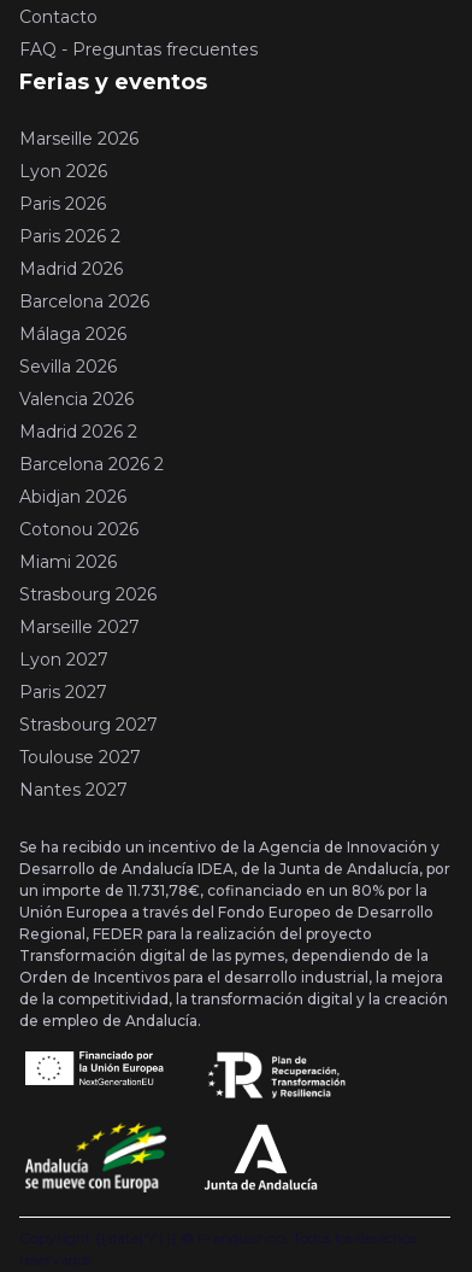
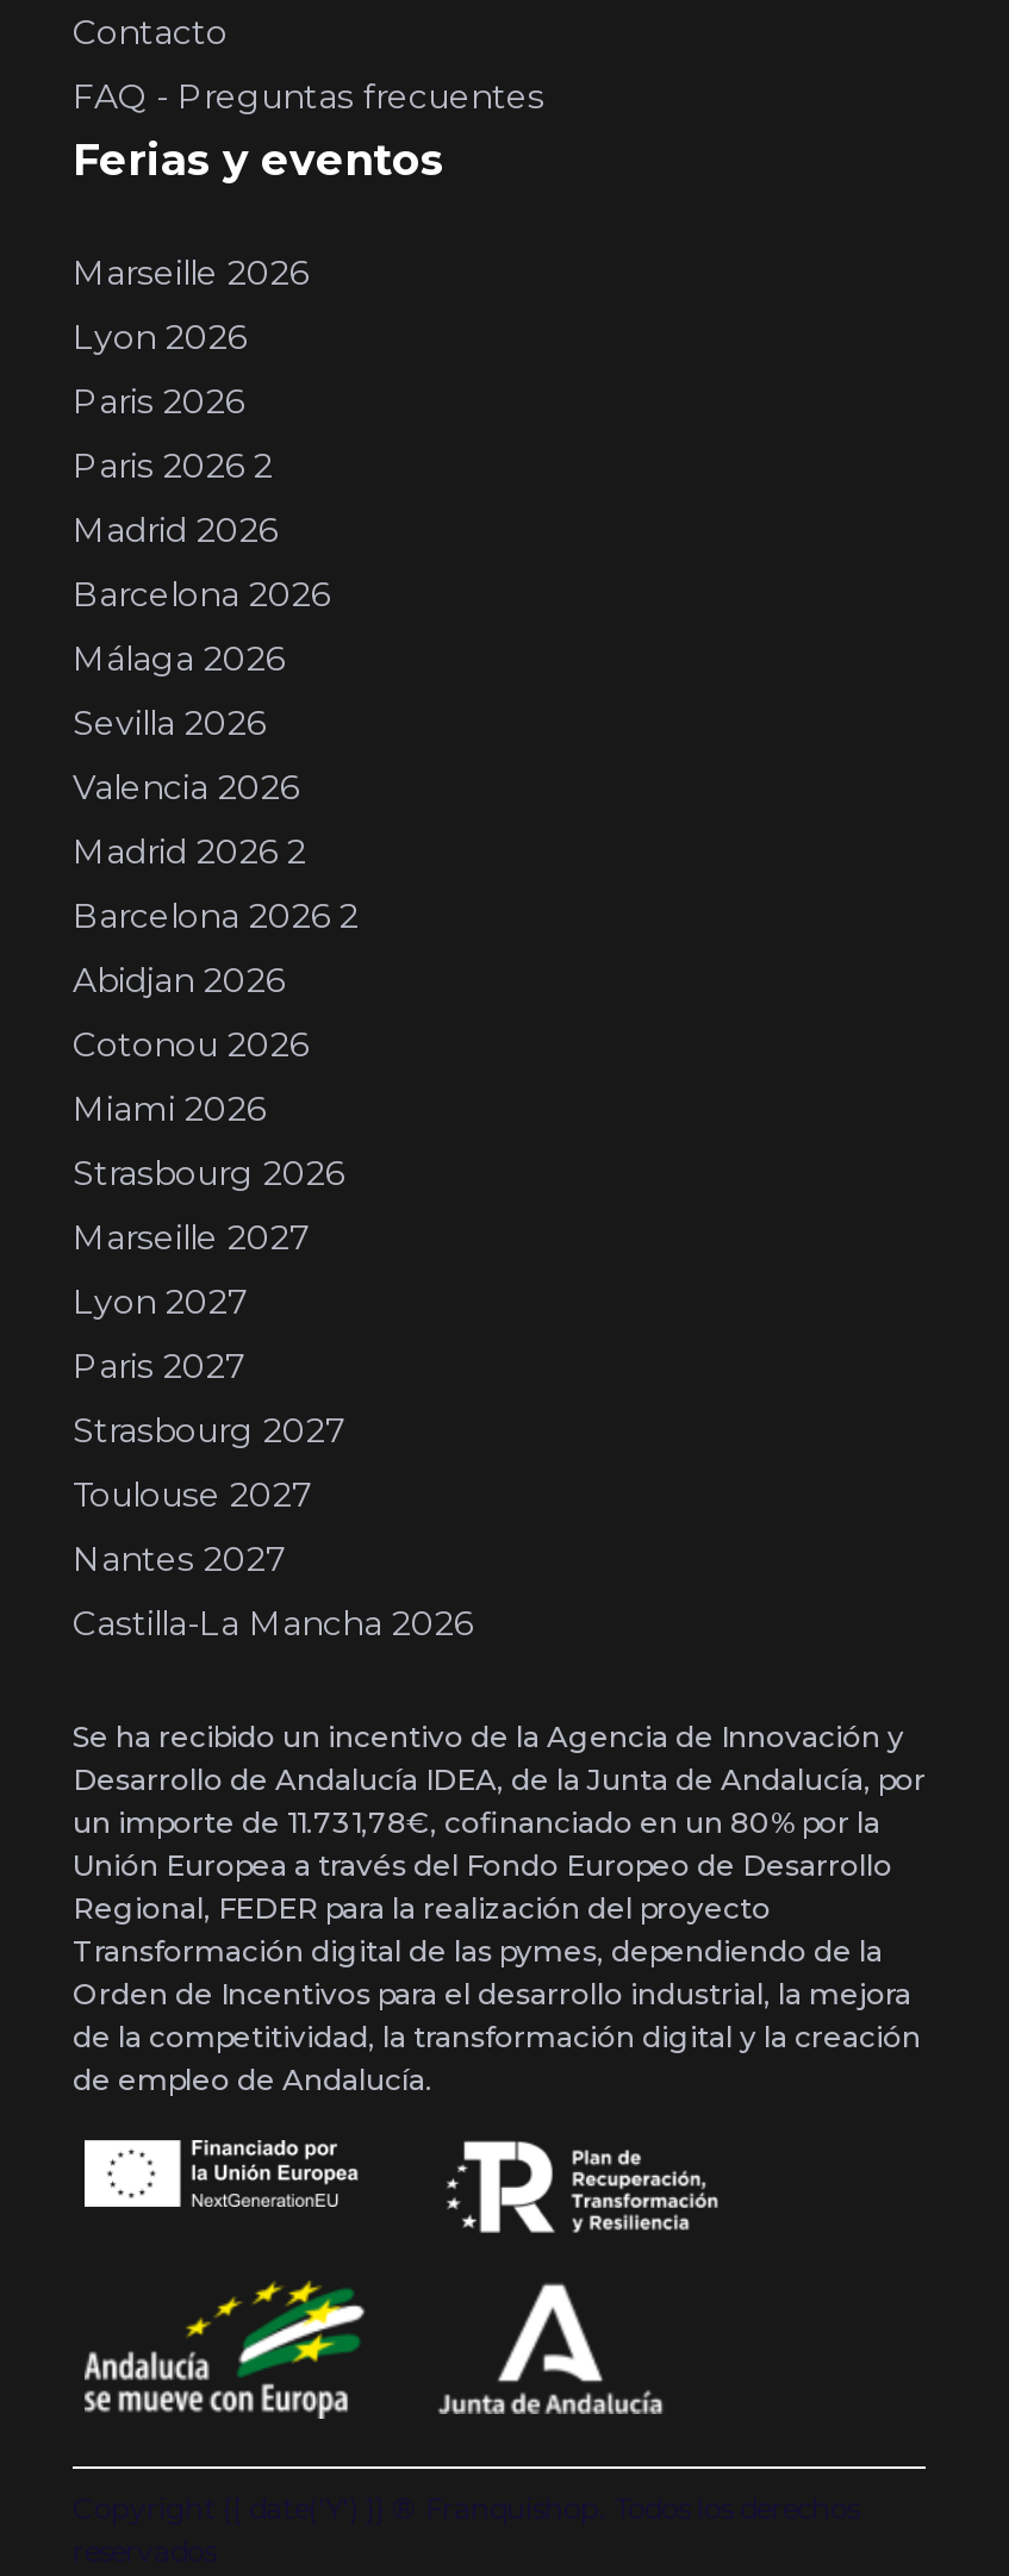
+ Castilla-La Mancha 2026
